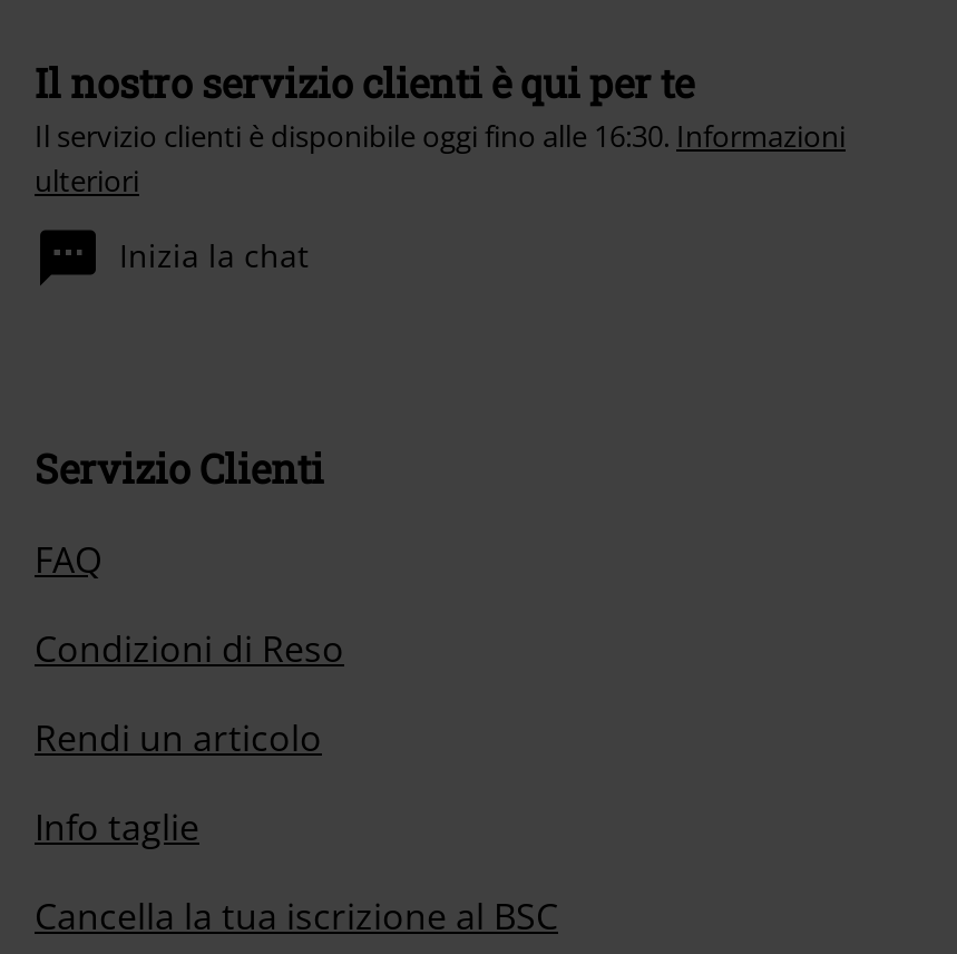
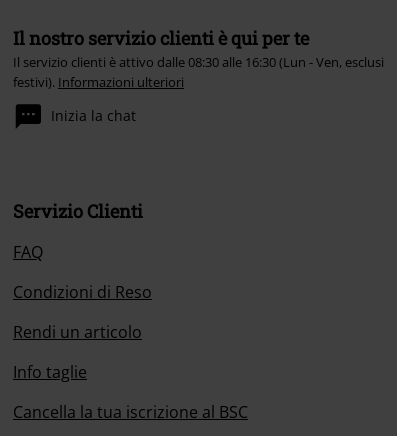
- Il servizio clienti è disponibile oggi fino alle 16:30. Informazioni
- ulteriori
+ Il servizio clienti è attivo dalle 08:30 alle 16:30 (Lun - Ven, esclusi
+ festivi). Informazioni ulteriori
